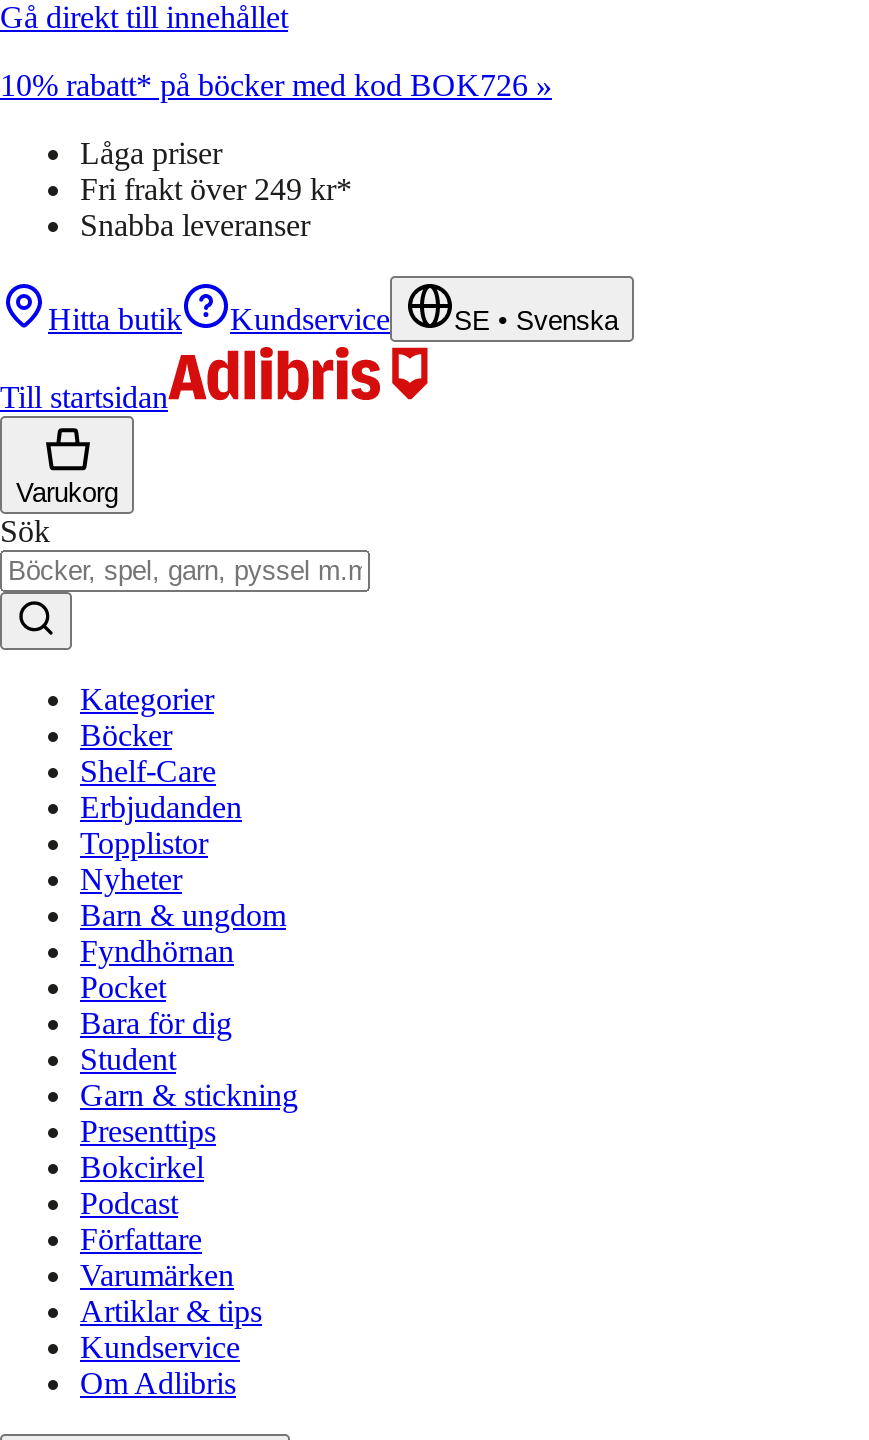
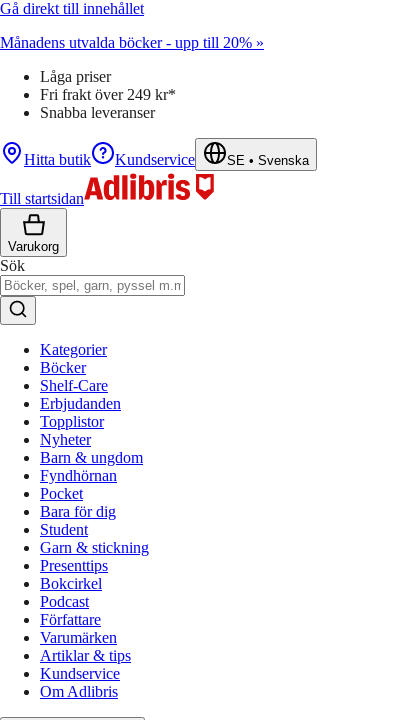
- 10% rabatt* på böcker med kod BOK726 »
+ Månadens utvalda böcker - upp till 20% »
